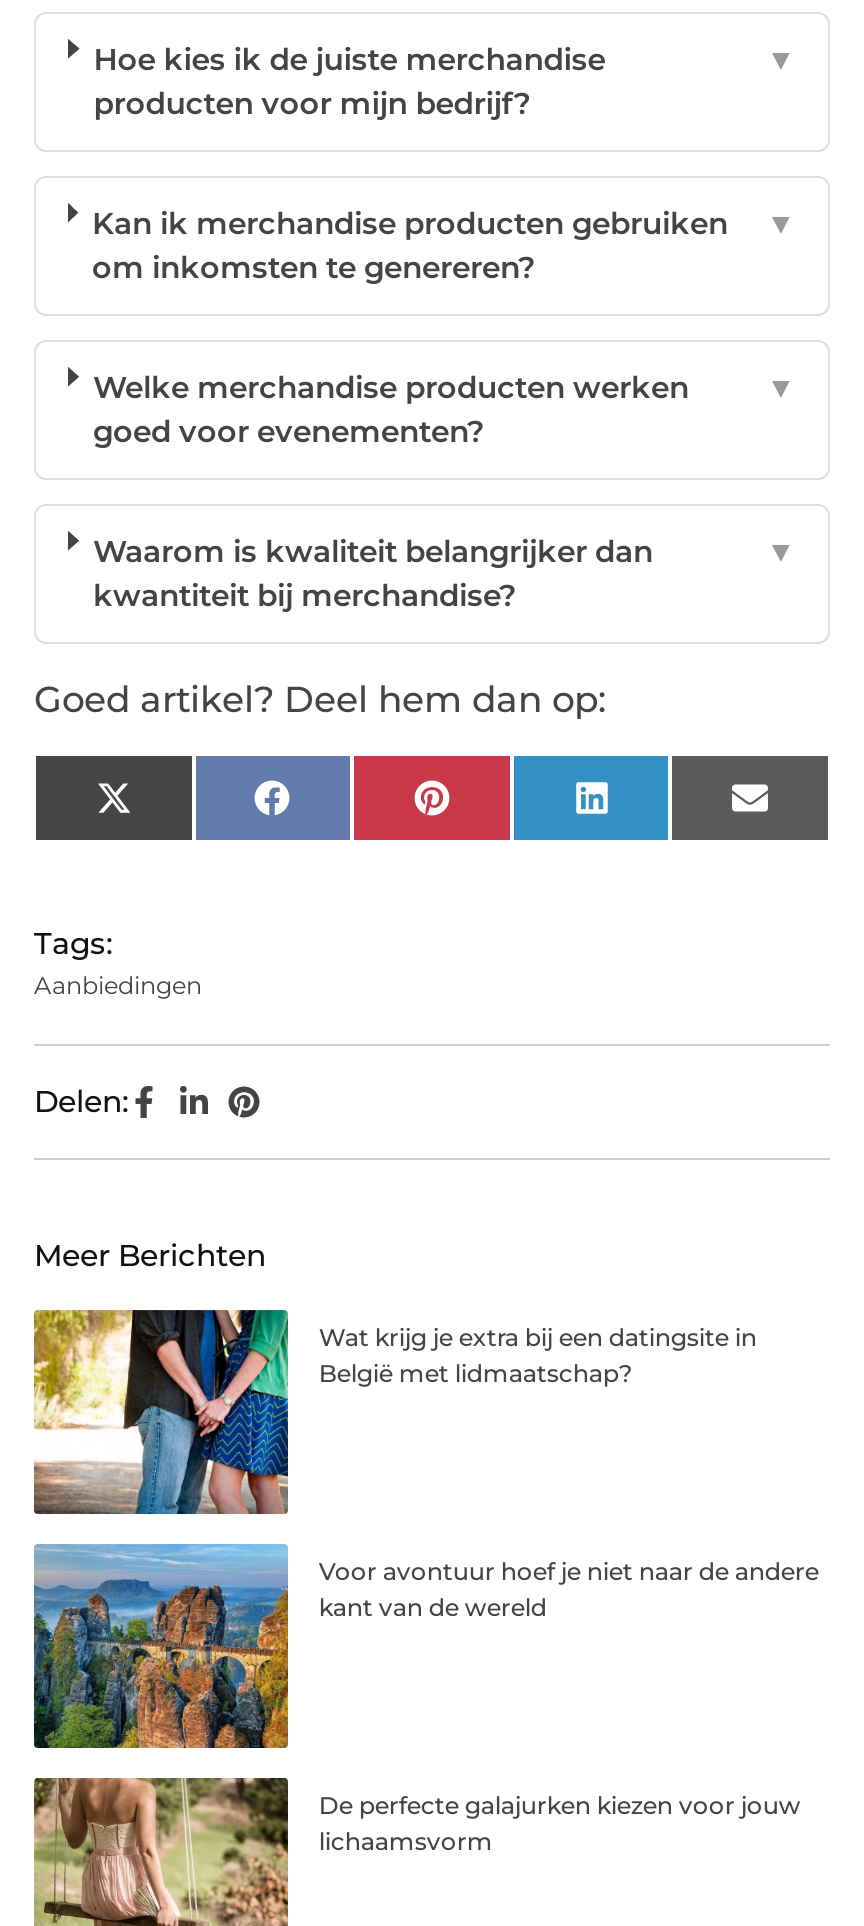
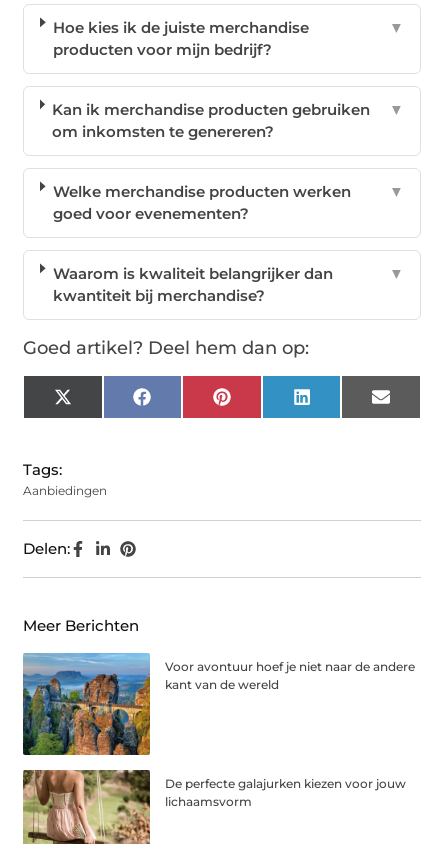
- [image]
- Wat krijg je extra bij een datingsite in
- België met lidmaatschap?
